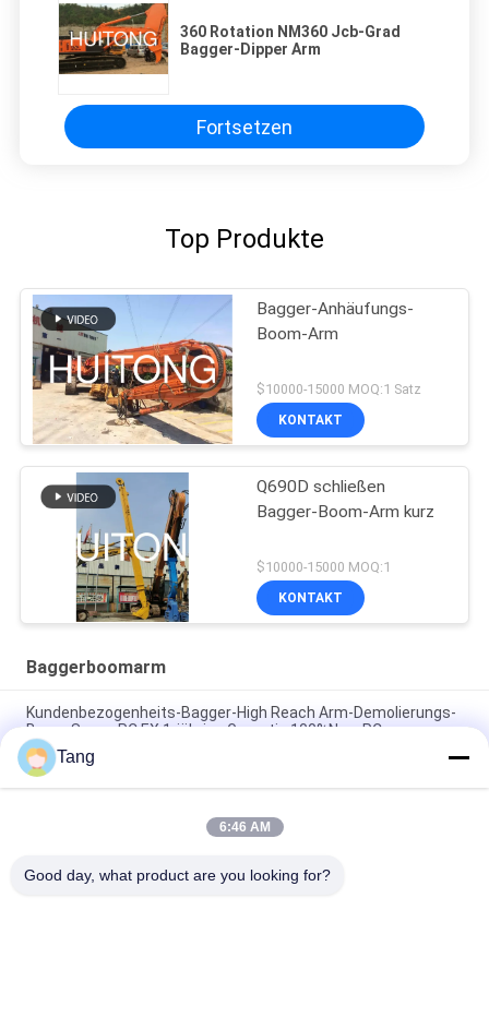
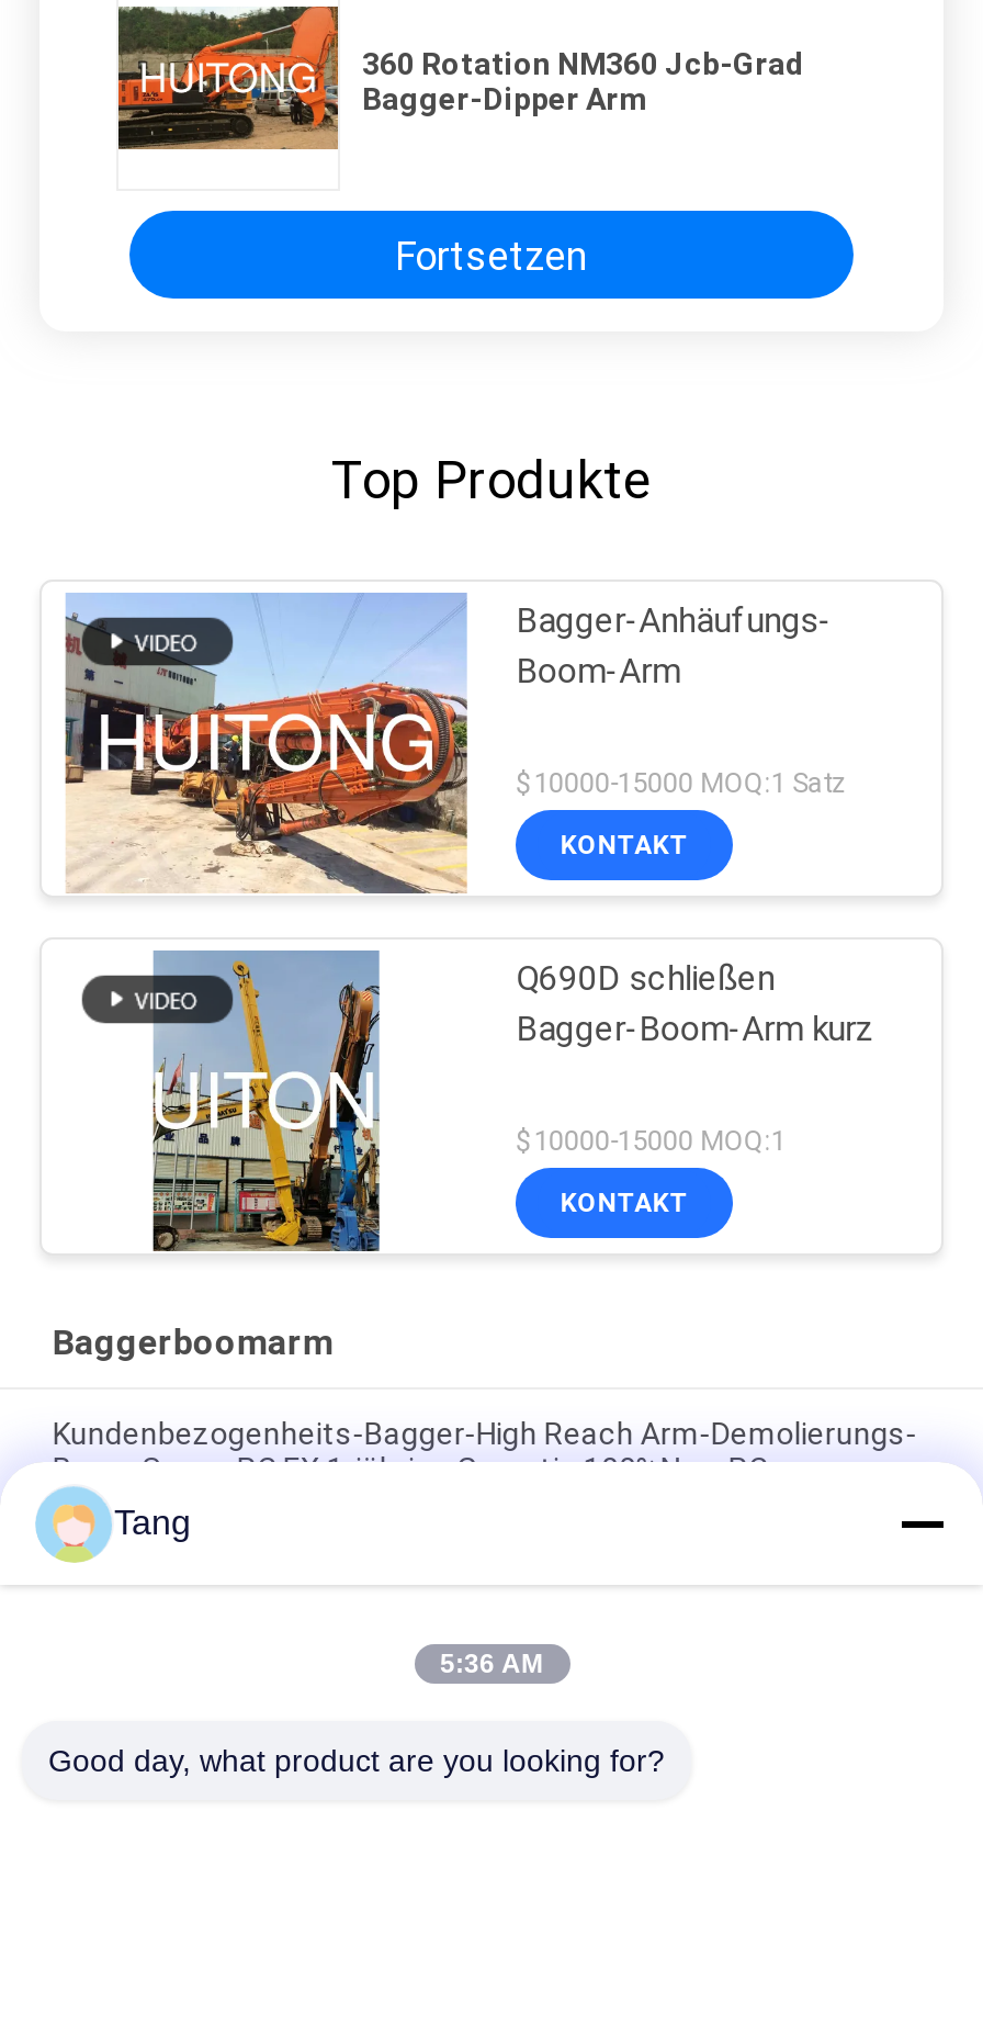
- 6:46 AM
+ 5:36 AM
